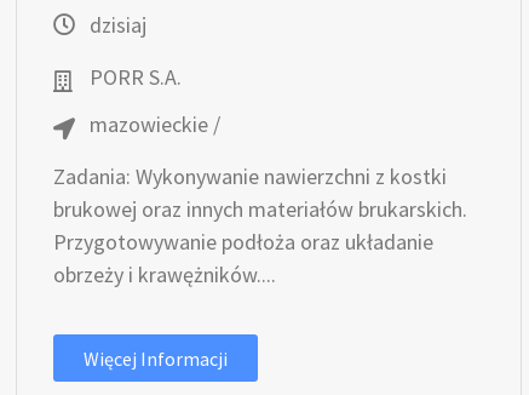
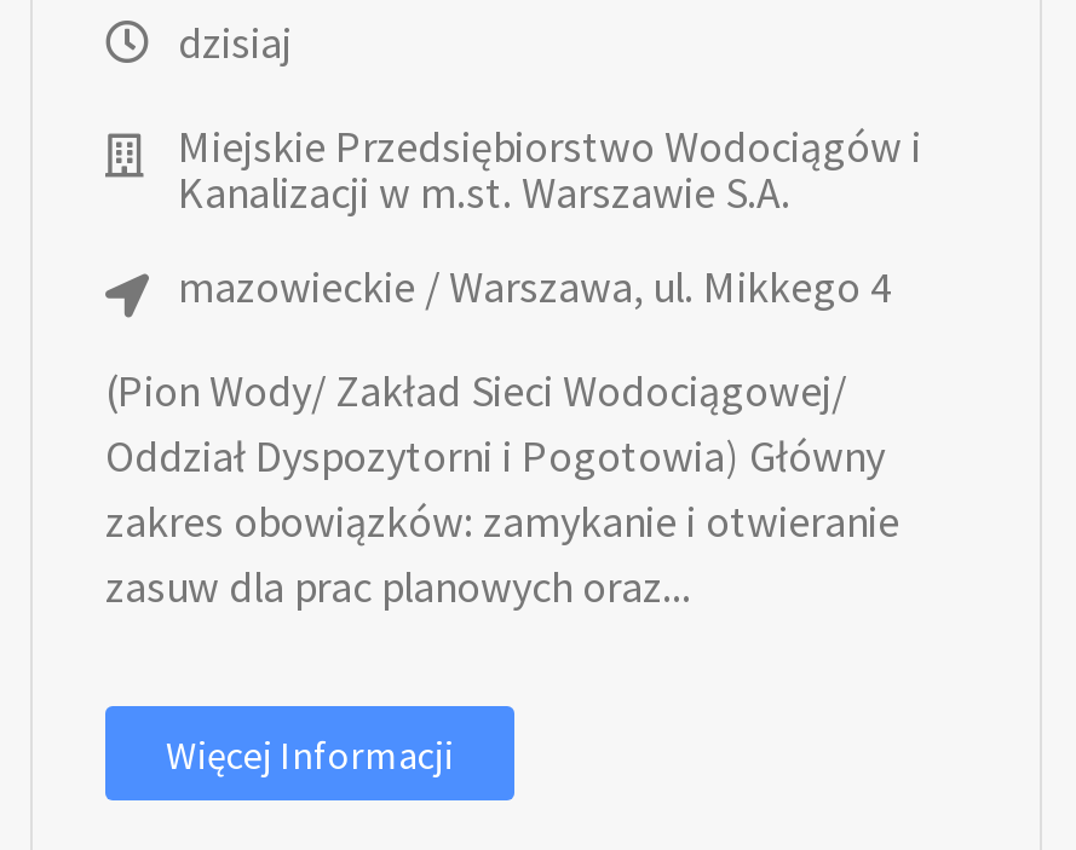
- PORR S.A.
+ Miejskie Przedsiębiorstwo Wodociągów i
+ Kanalizacji w m.st. Warszawie S.A.

- mazowieckie /
+ mazowieckie / Warszawa, ul. Mikkego 4

- Zadania: Wykonywanie nawierzchni z kostki
- brukowej oraz innych materiałów brukarskich.
- Przygotowywanie podłoża oraz układanie
- obrzeży i krawężników....
+ (Pion Wody/ Zakład Sieci Wodociągowej/
+ Oddział Dyspozytorni i Pogotowia) Główny
+ zakres obowiązków: zamykanie i otwieranie
+ zasuw dla prac planowych oraz...
